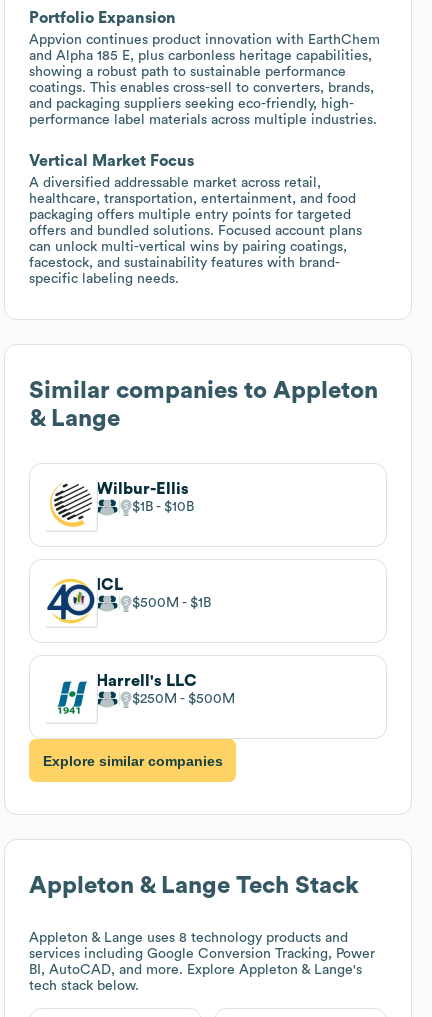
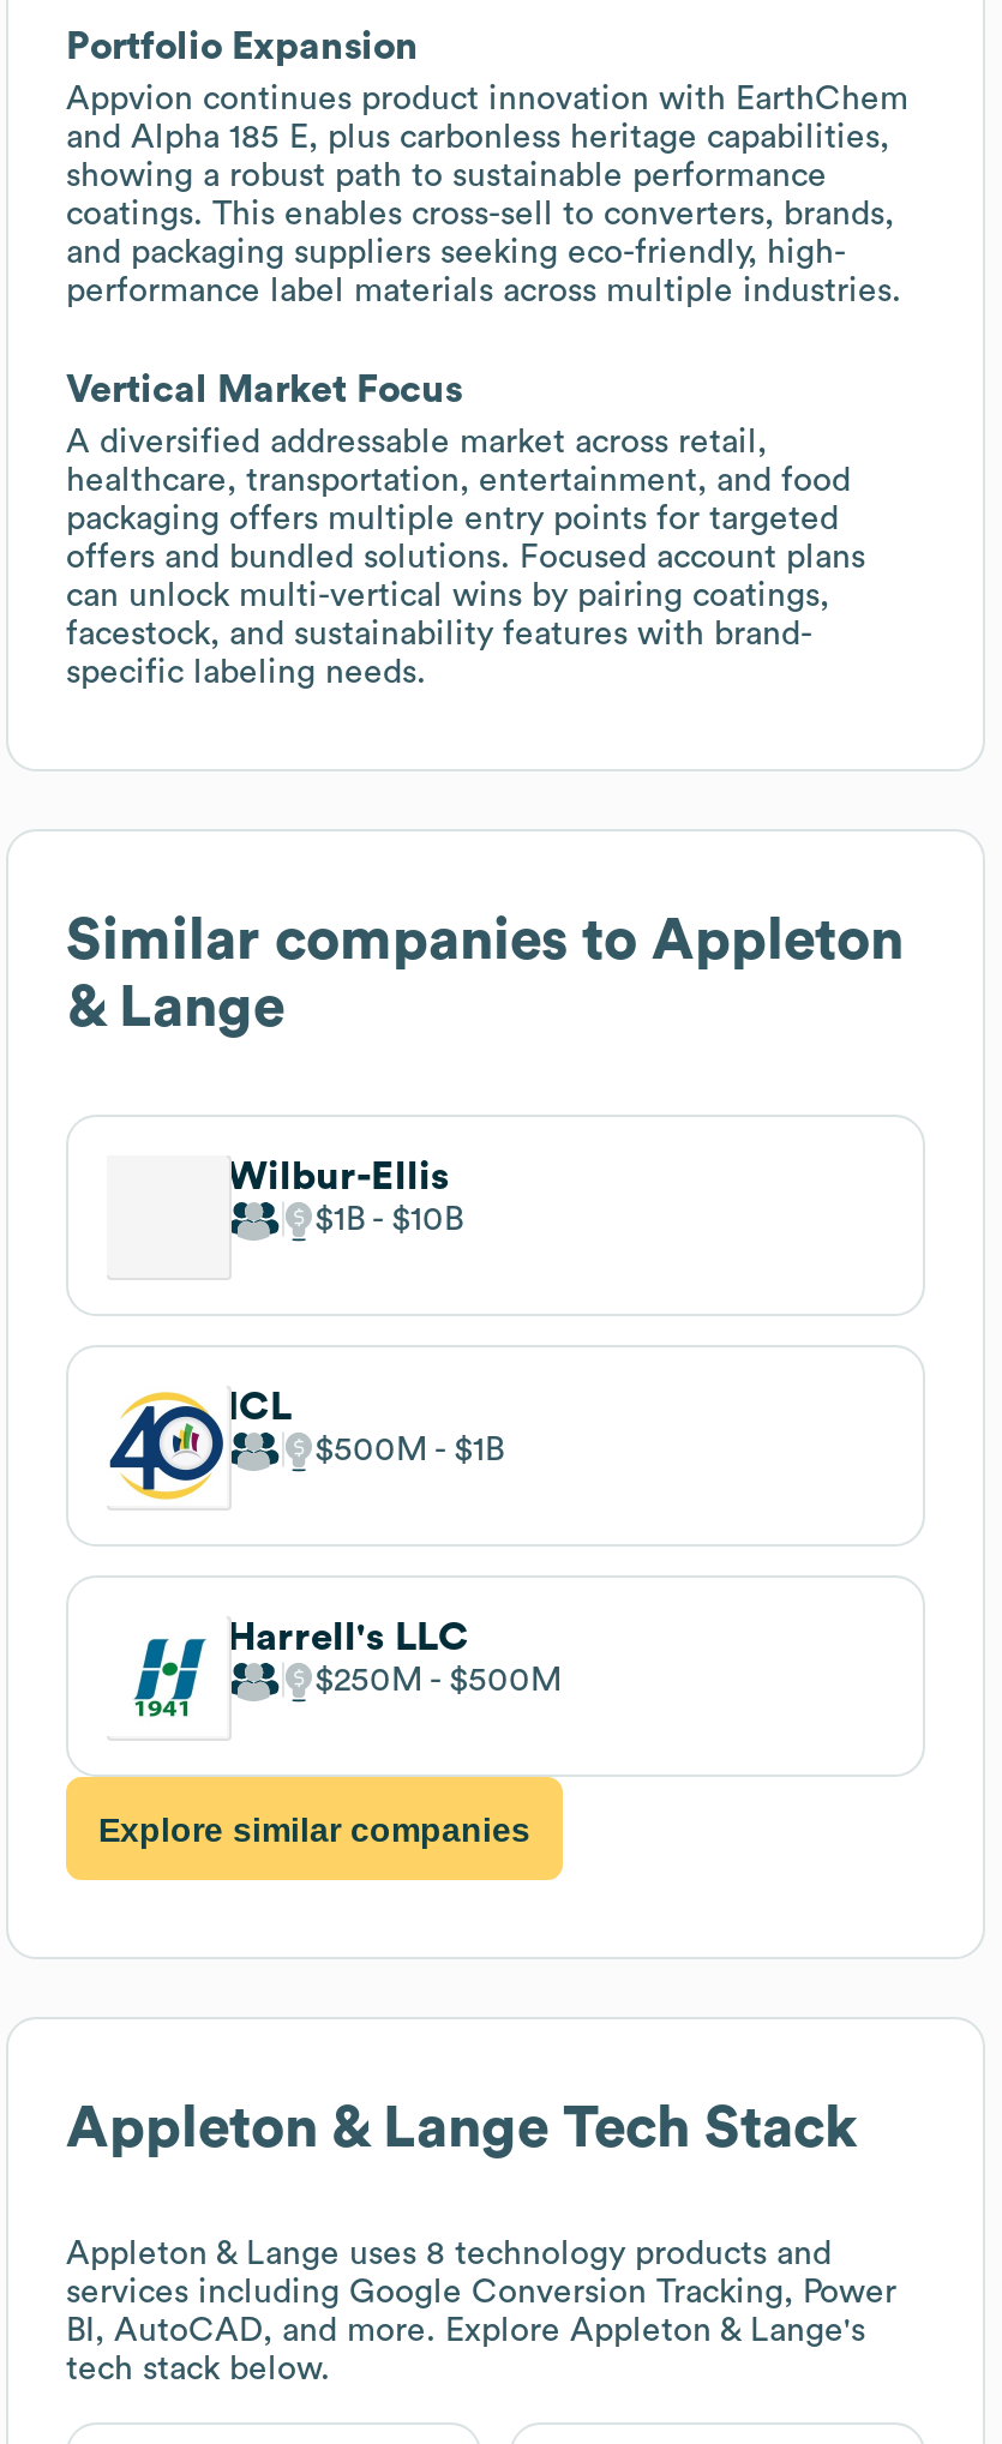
- [image]
